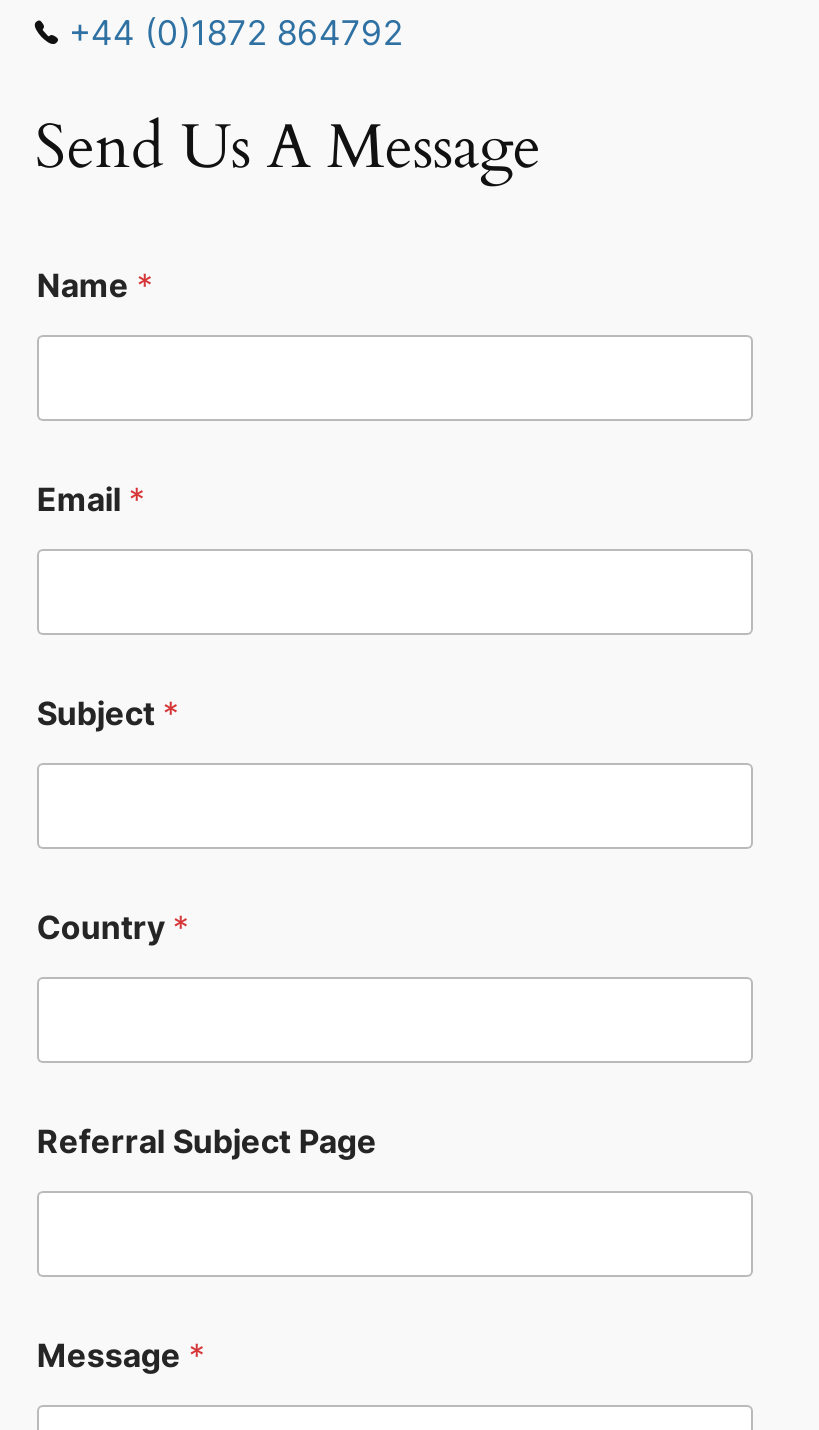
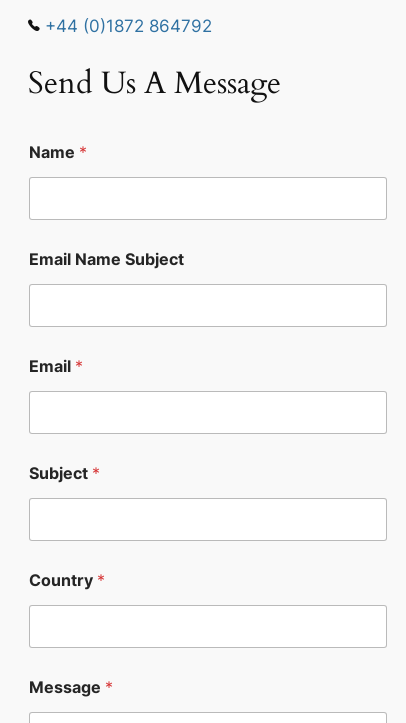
+ Email Name Subject

moved down: Email * | Subject * | Country *

- Referral Subject Page
